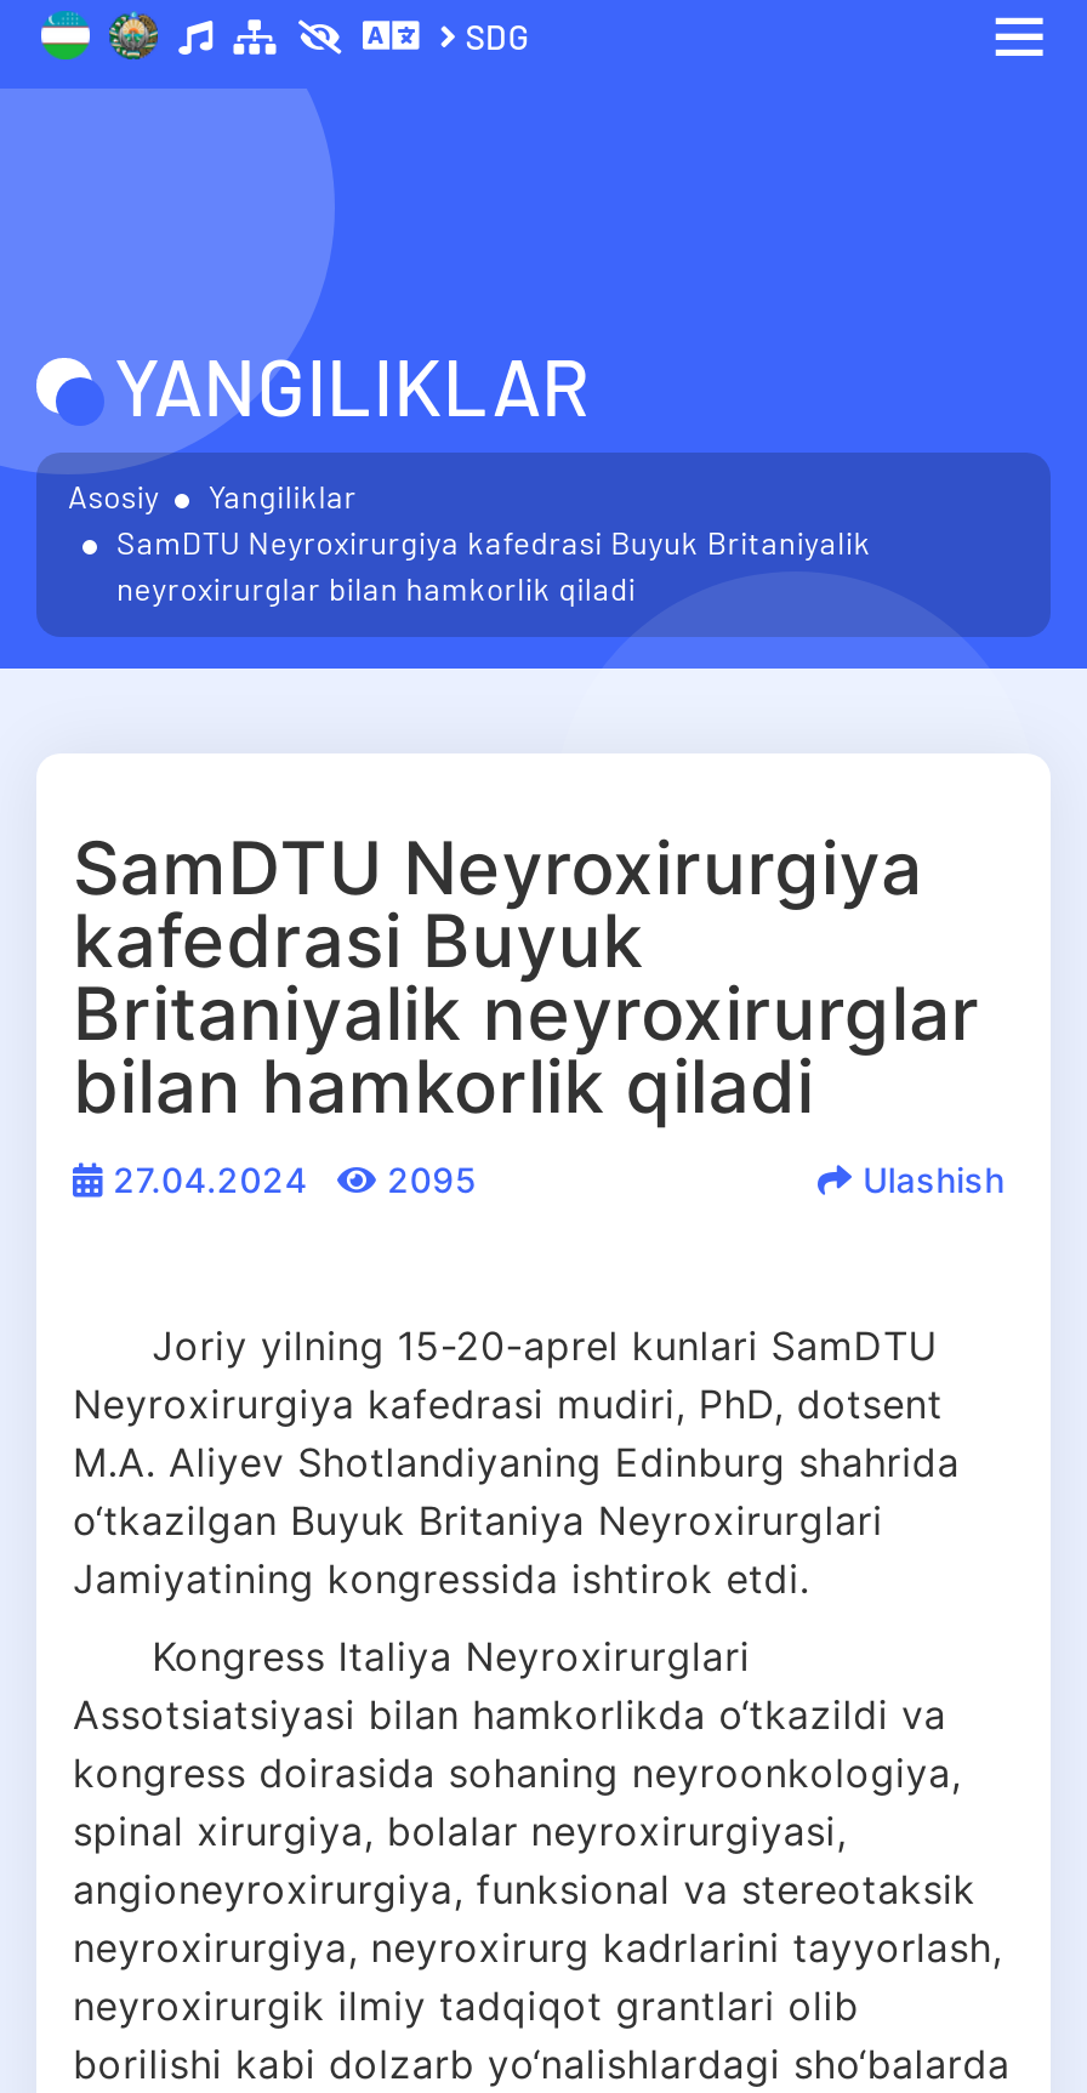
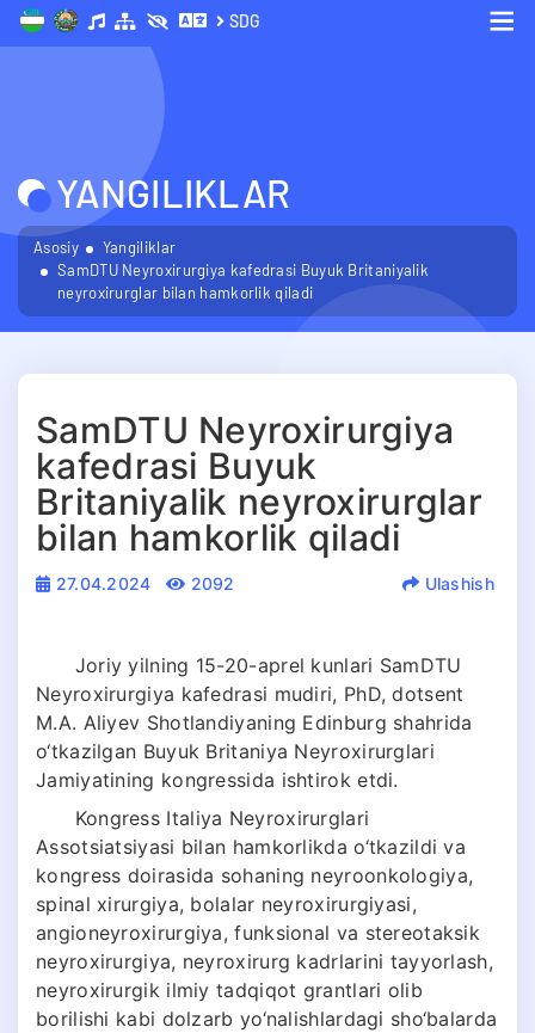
- 27.04.2024 2095
+ 27.04.2024 2092
